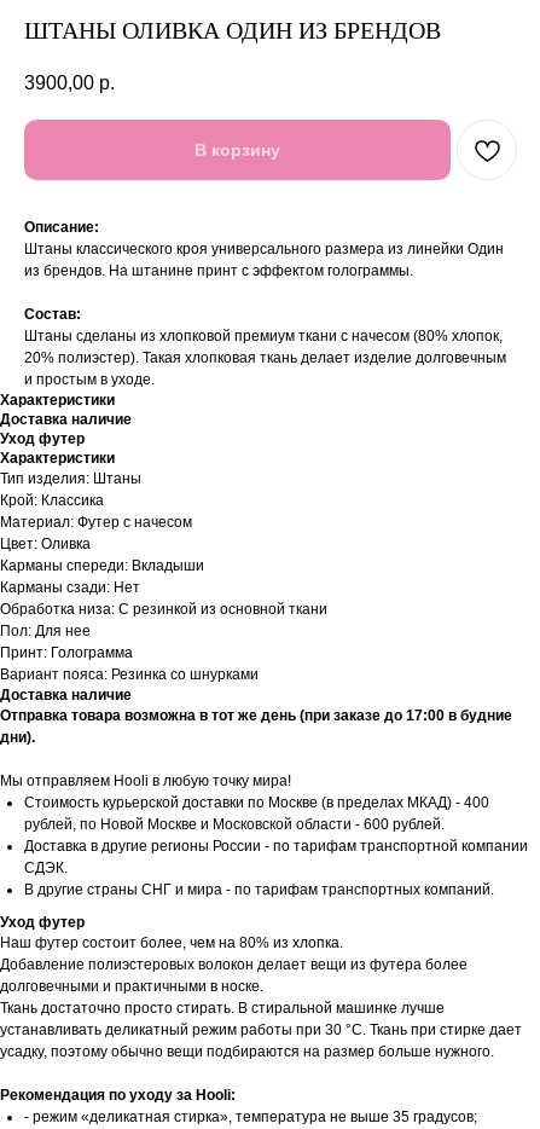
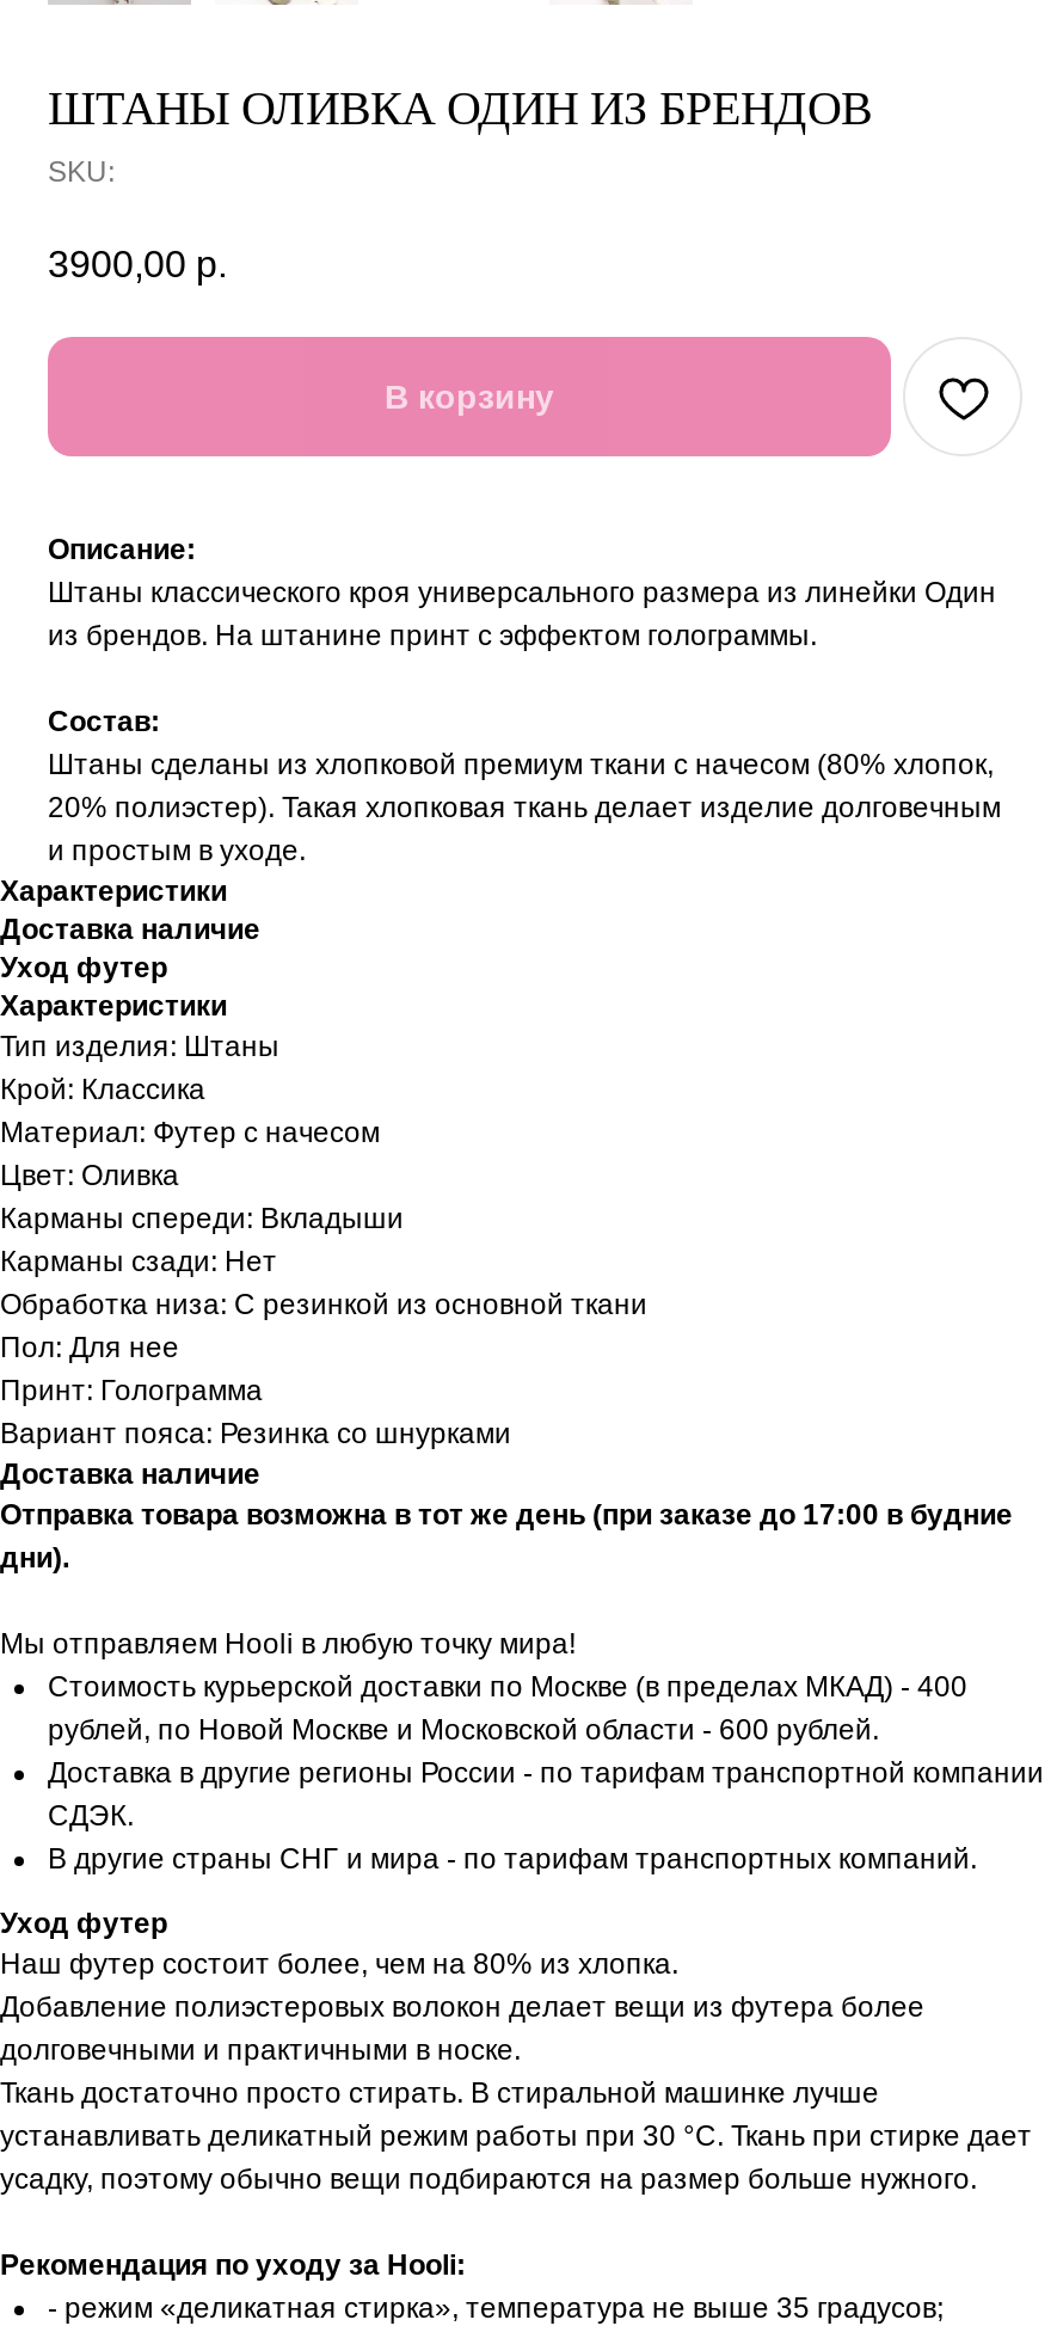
+ SKU:
